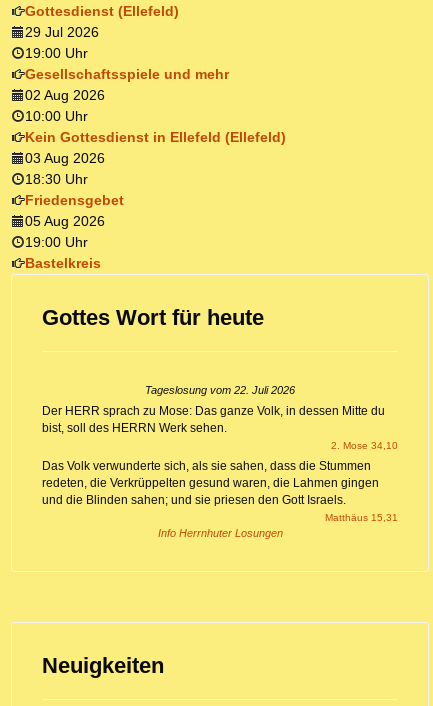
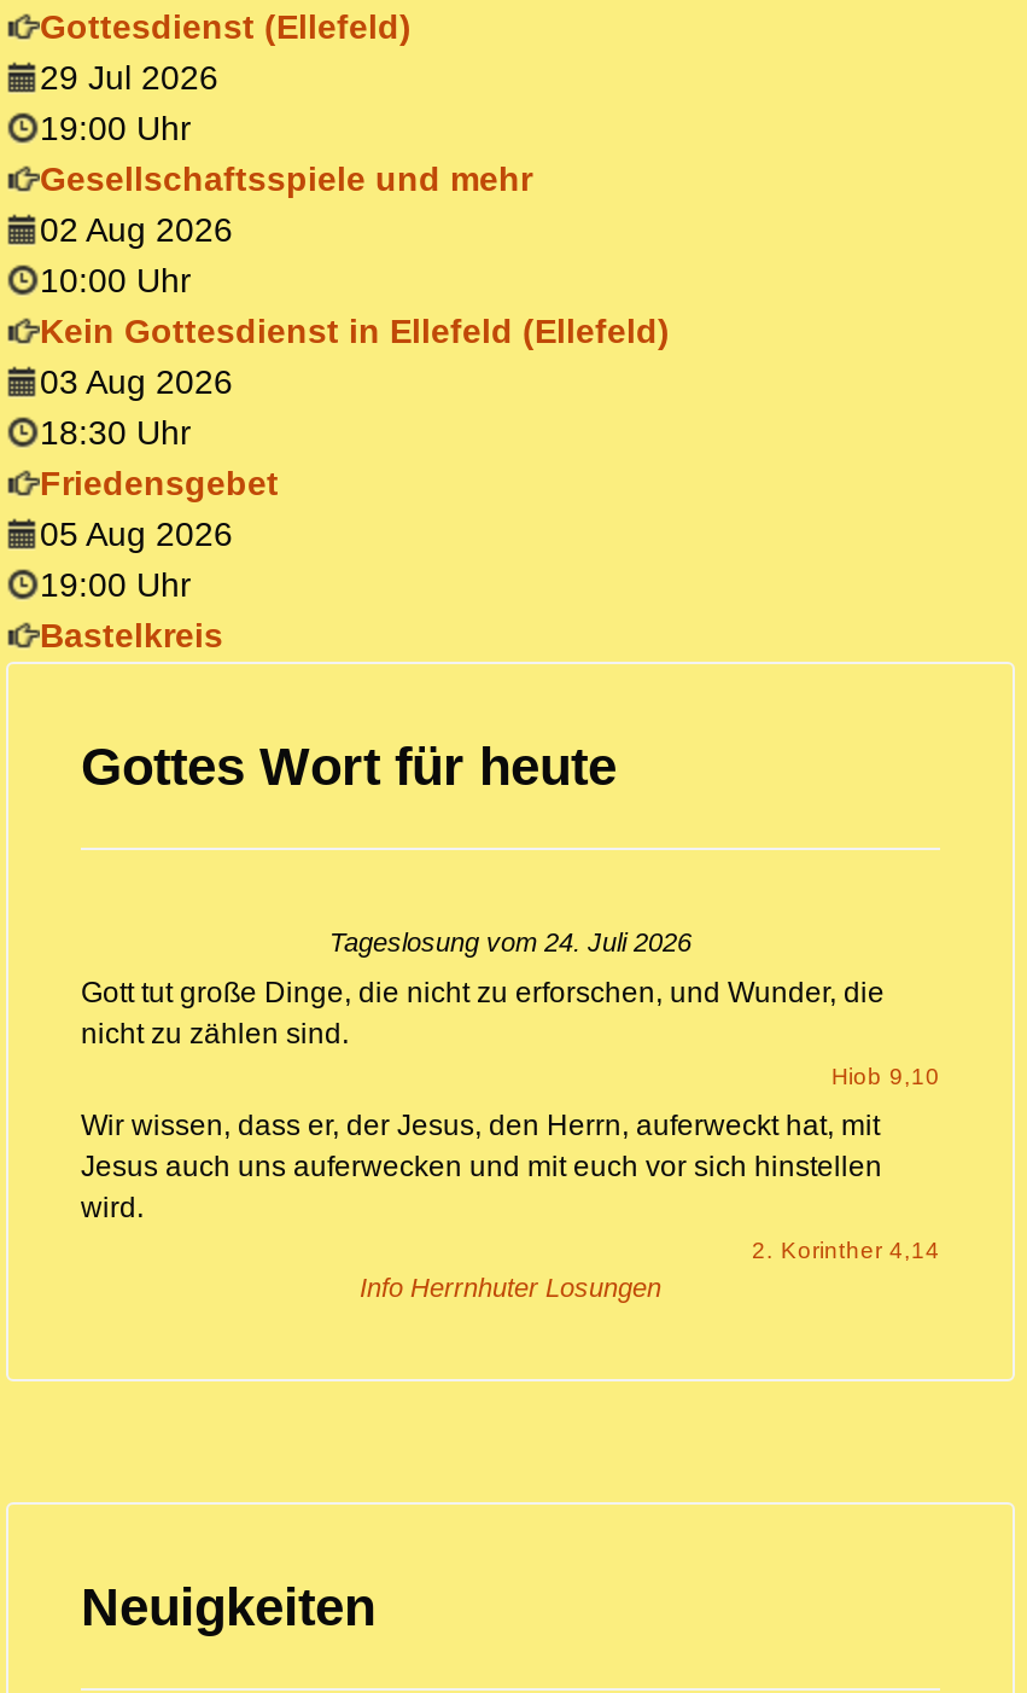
- Tageslosung vom 22. Juli 2026
+ Tageslosung vom 24. Juli 2026

- Der HERR sprach zu Mose: Das ganze Volk, in dessen Mitte du
- bist, soll des HERRN Werk sehen.
- 2. Mose 34,10
+ Gott tut große Dinge, die nicht zu erforschen, und Wunder, die
+ nicht zu zählen sind.
+ Hiob 9,10

- Das Volk verwunderte sich, als sie sahen, dass die Stummen
- redeten, die Verkrüppelten gesund waren, die Lahmen gingen
- und die Blinden sahen; und sie priesen den Gott Israels.
- Matthäus 15,31
+ Wir wissen, dass er, der Jesus, den Herrn, auferweckt hat, mit
+ Jesus auch uns auferwecken und mit euch vor sich hinstellen
+ wird.
+ 2. Korinther 4,14
